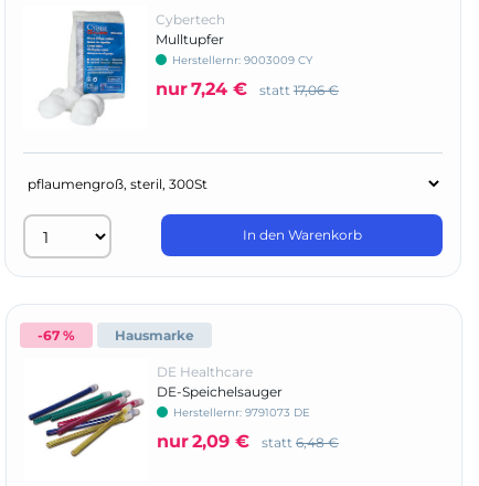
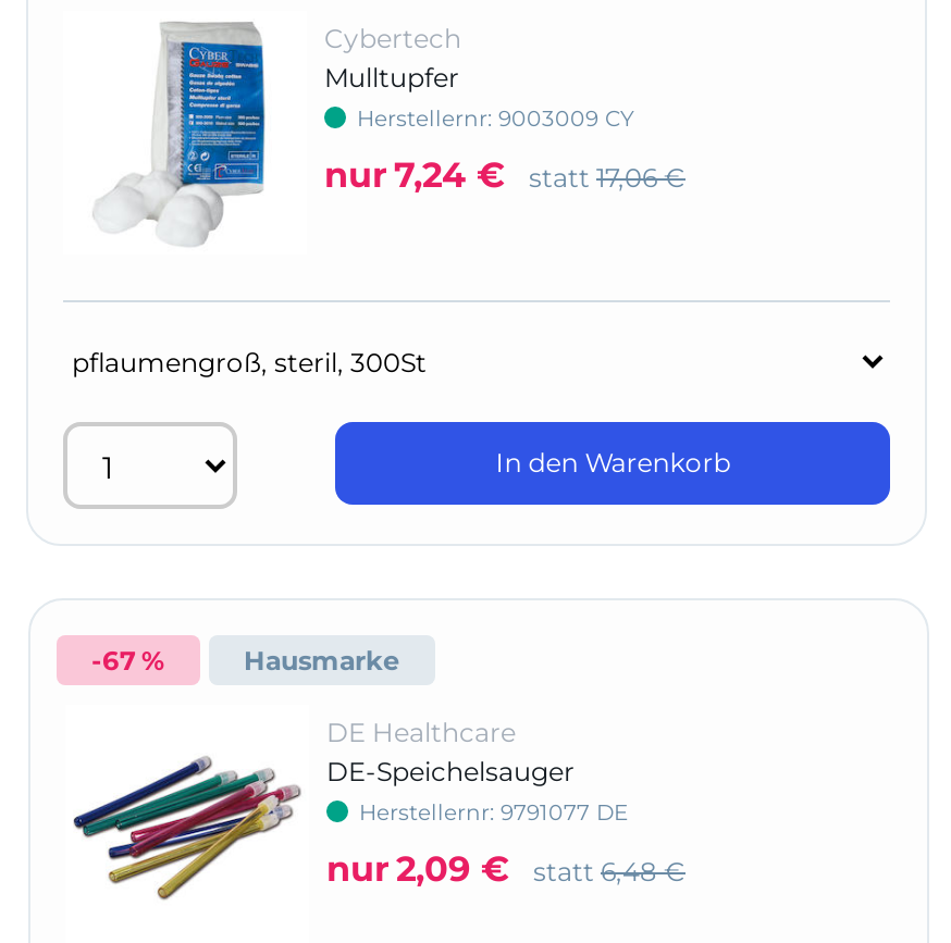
- Herstellernr: 9791073 DE
+ Herstellernr: 9791077 DE
